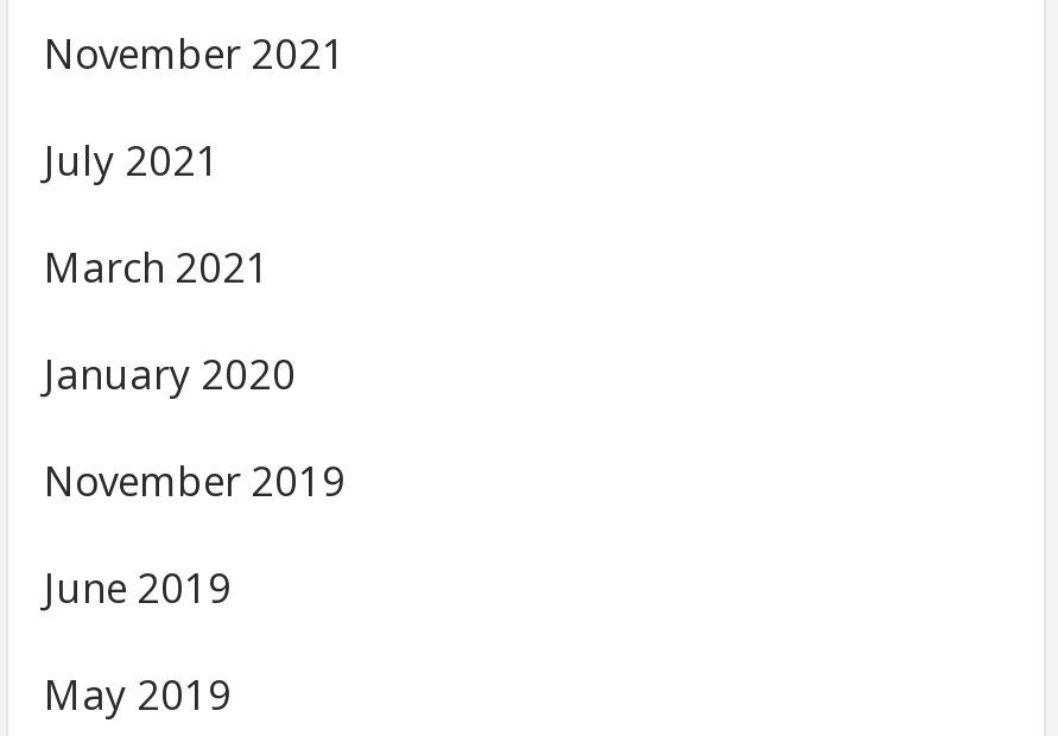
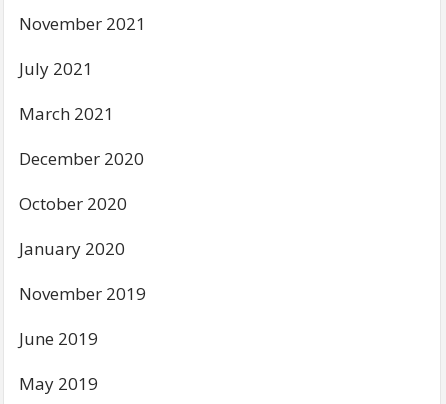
+ December 2020
+ October 2020
